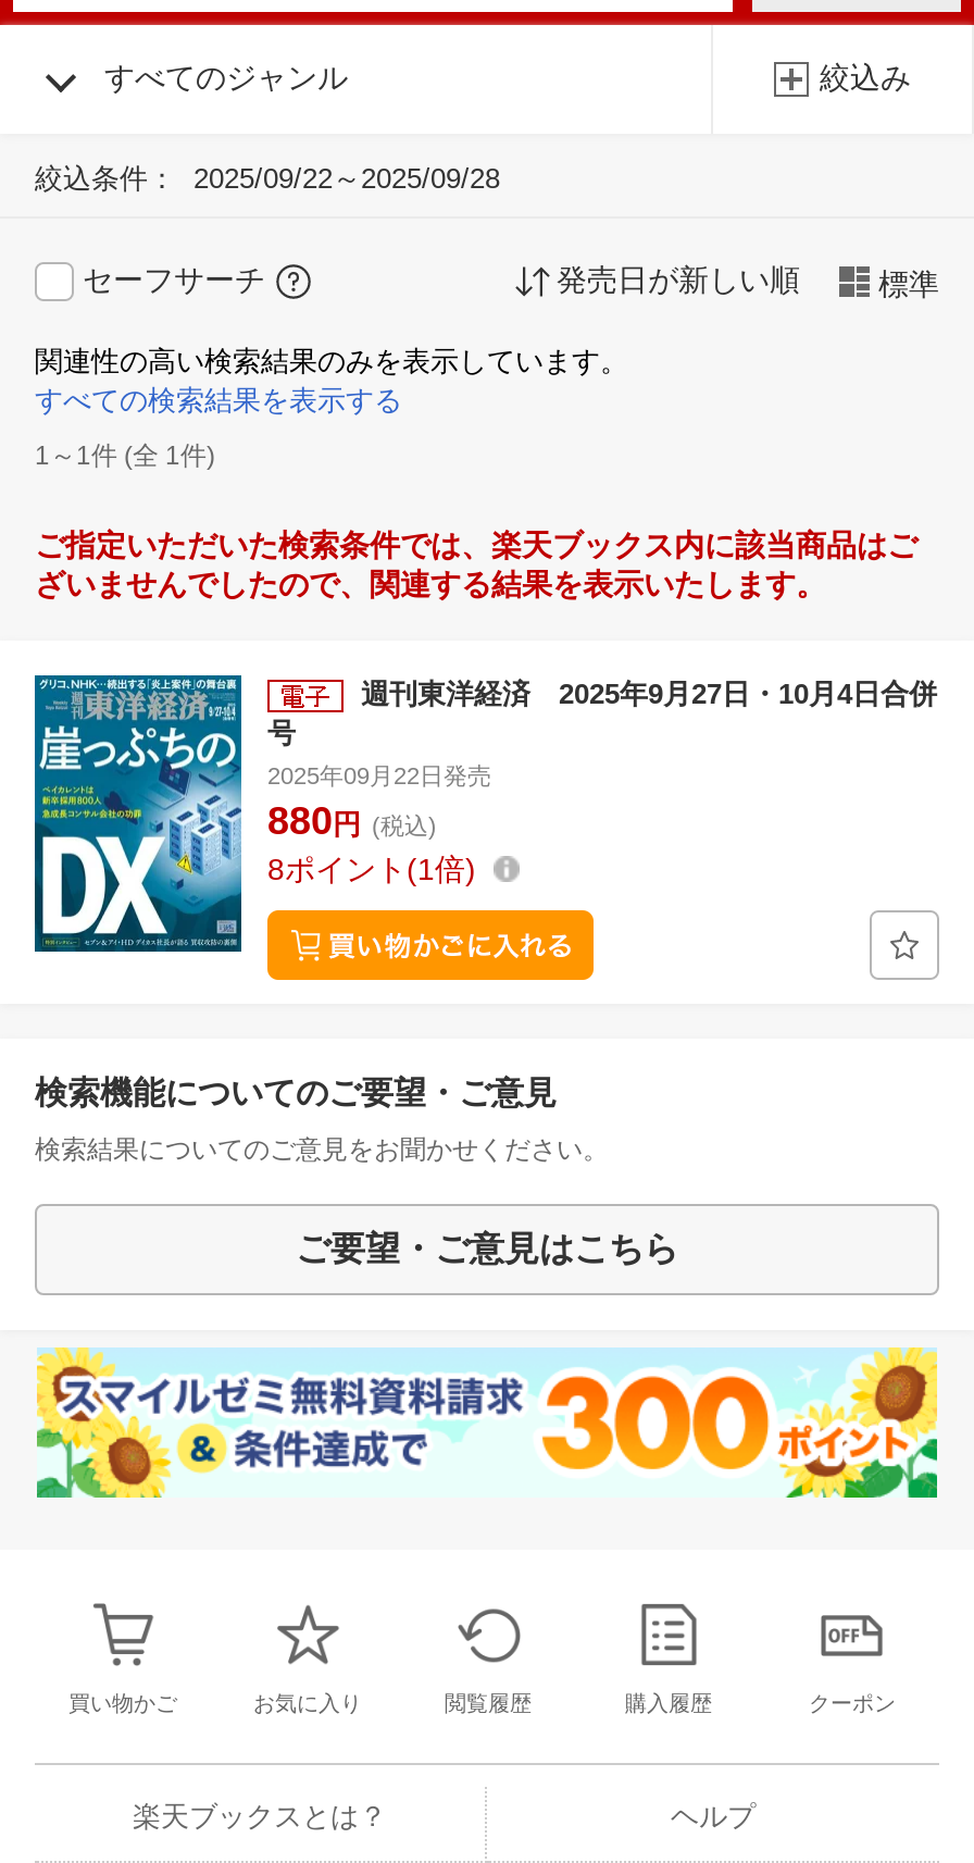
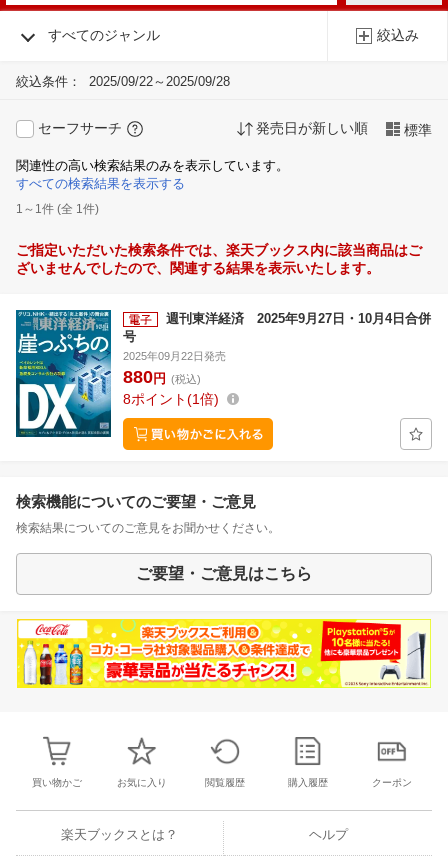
- [image]
+ [image]
